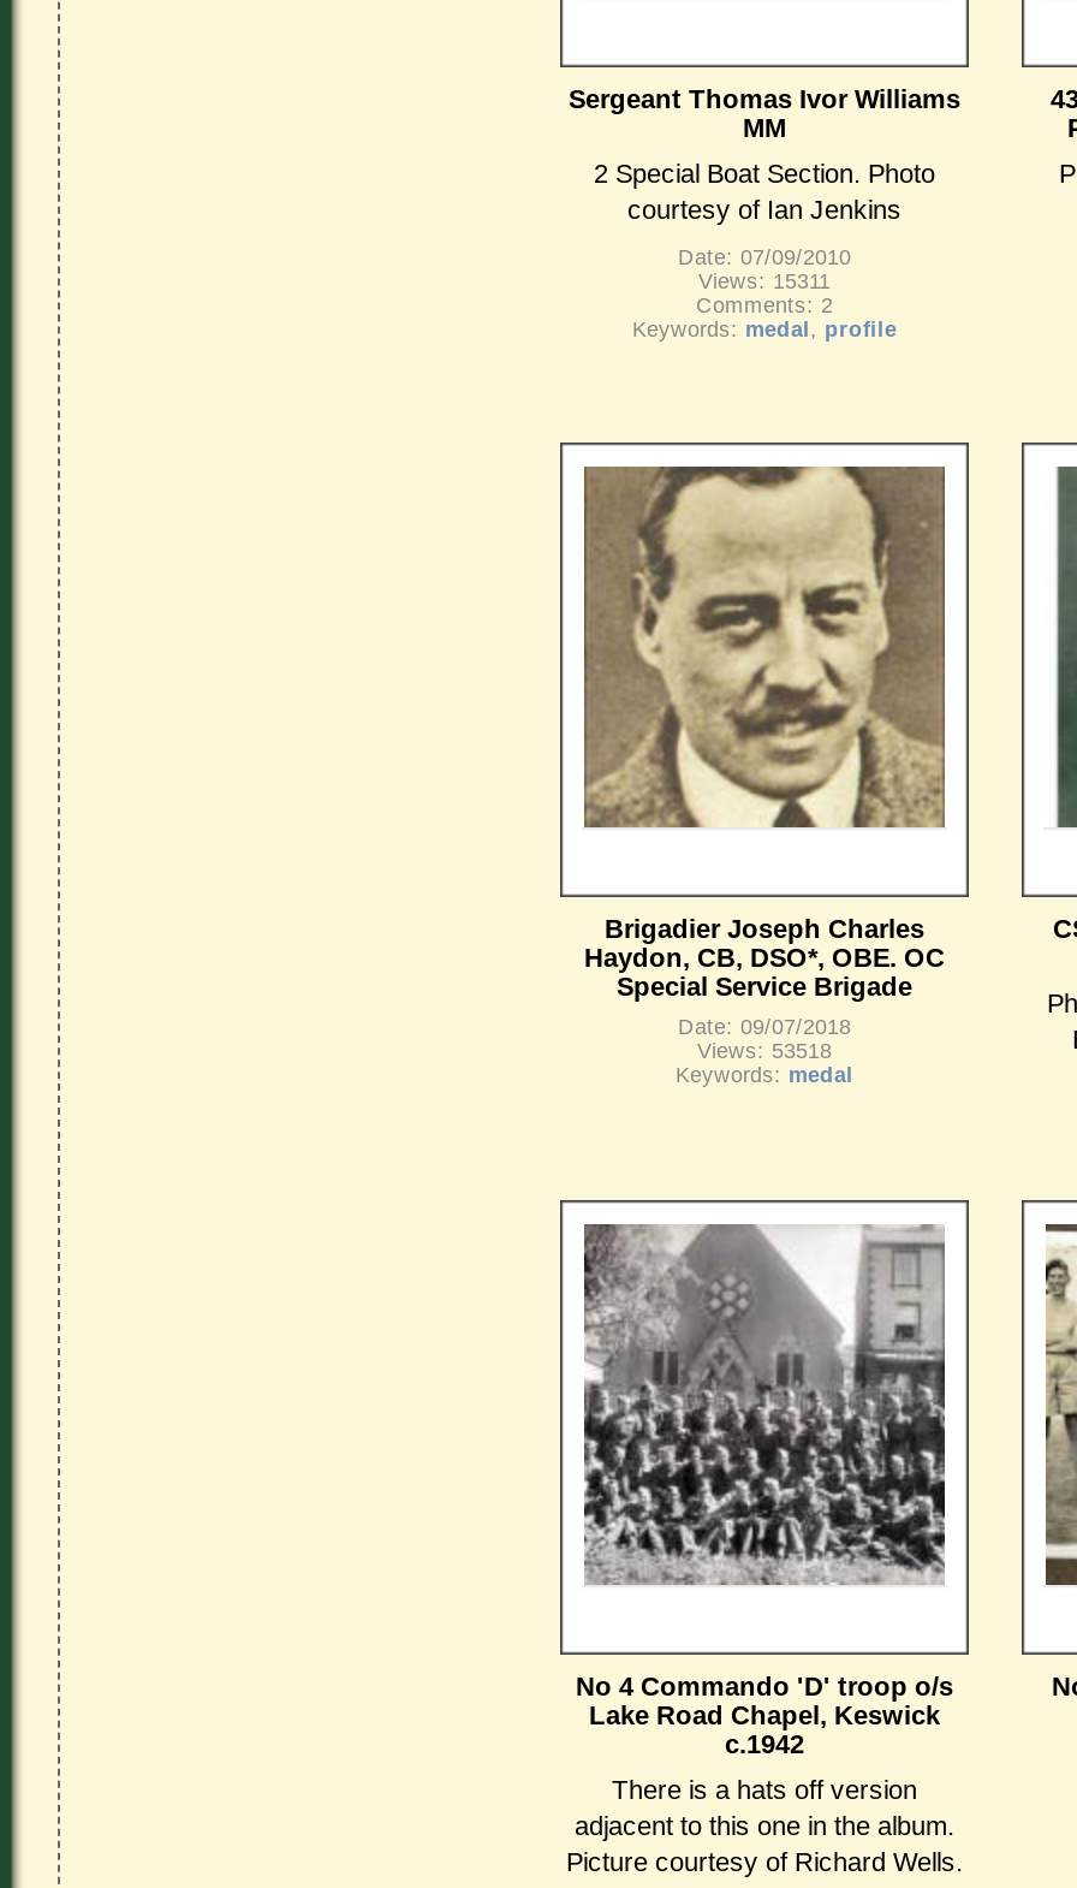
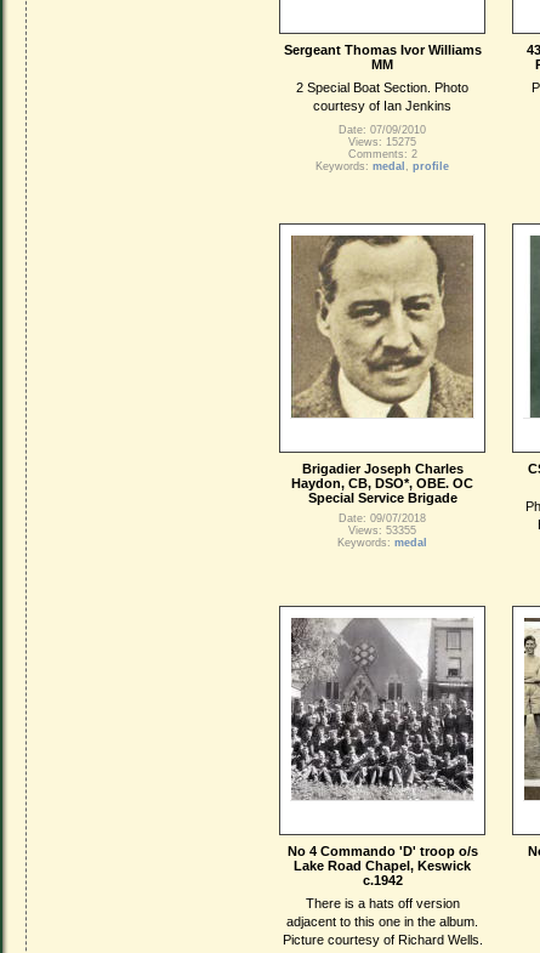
- Views: 15311
+ Views: 15275

- Views: 53518
+ Views: 53355
